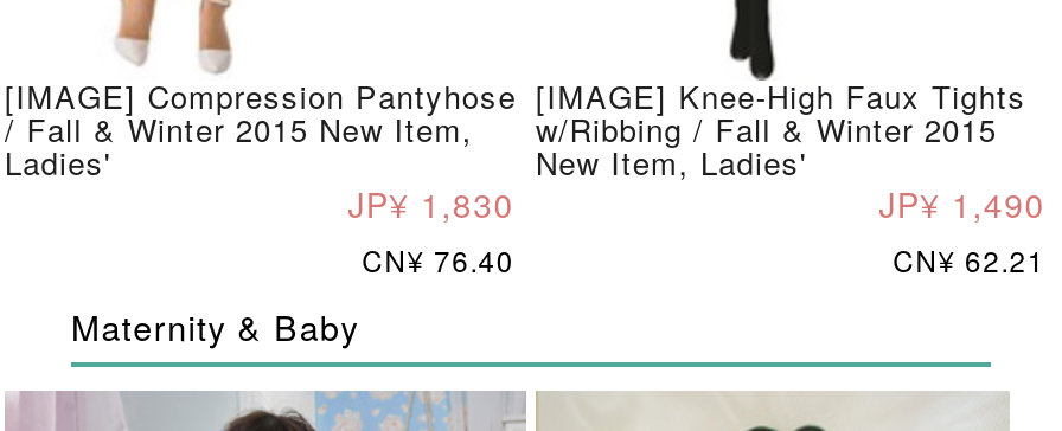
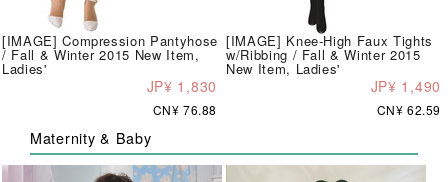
- CN¥ 76.40
+ CN¥ 76.88

- CN¥ 62.21
+ CN¥ 62.59
